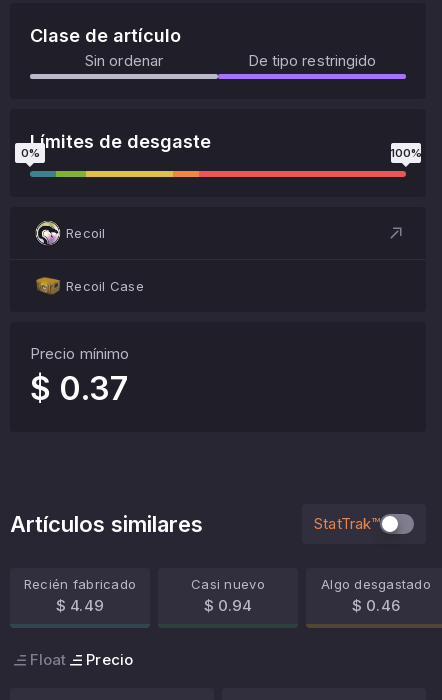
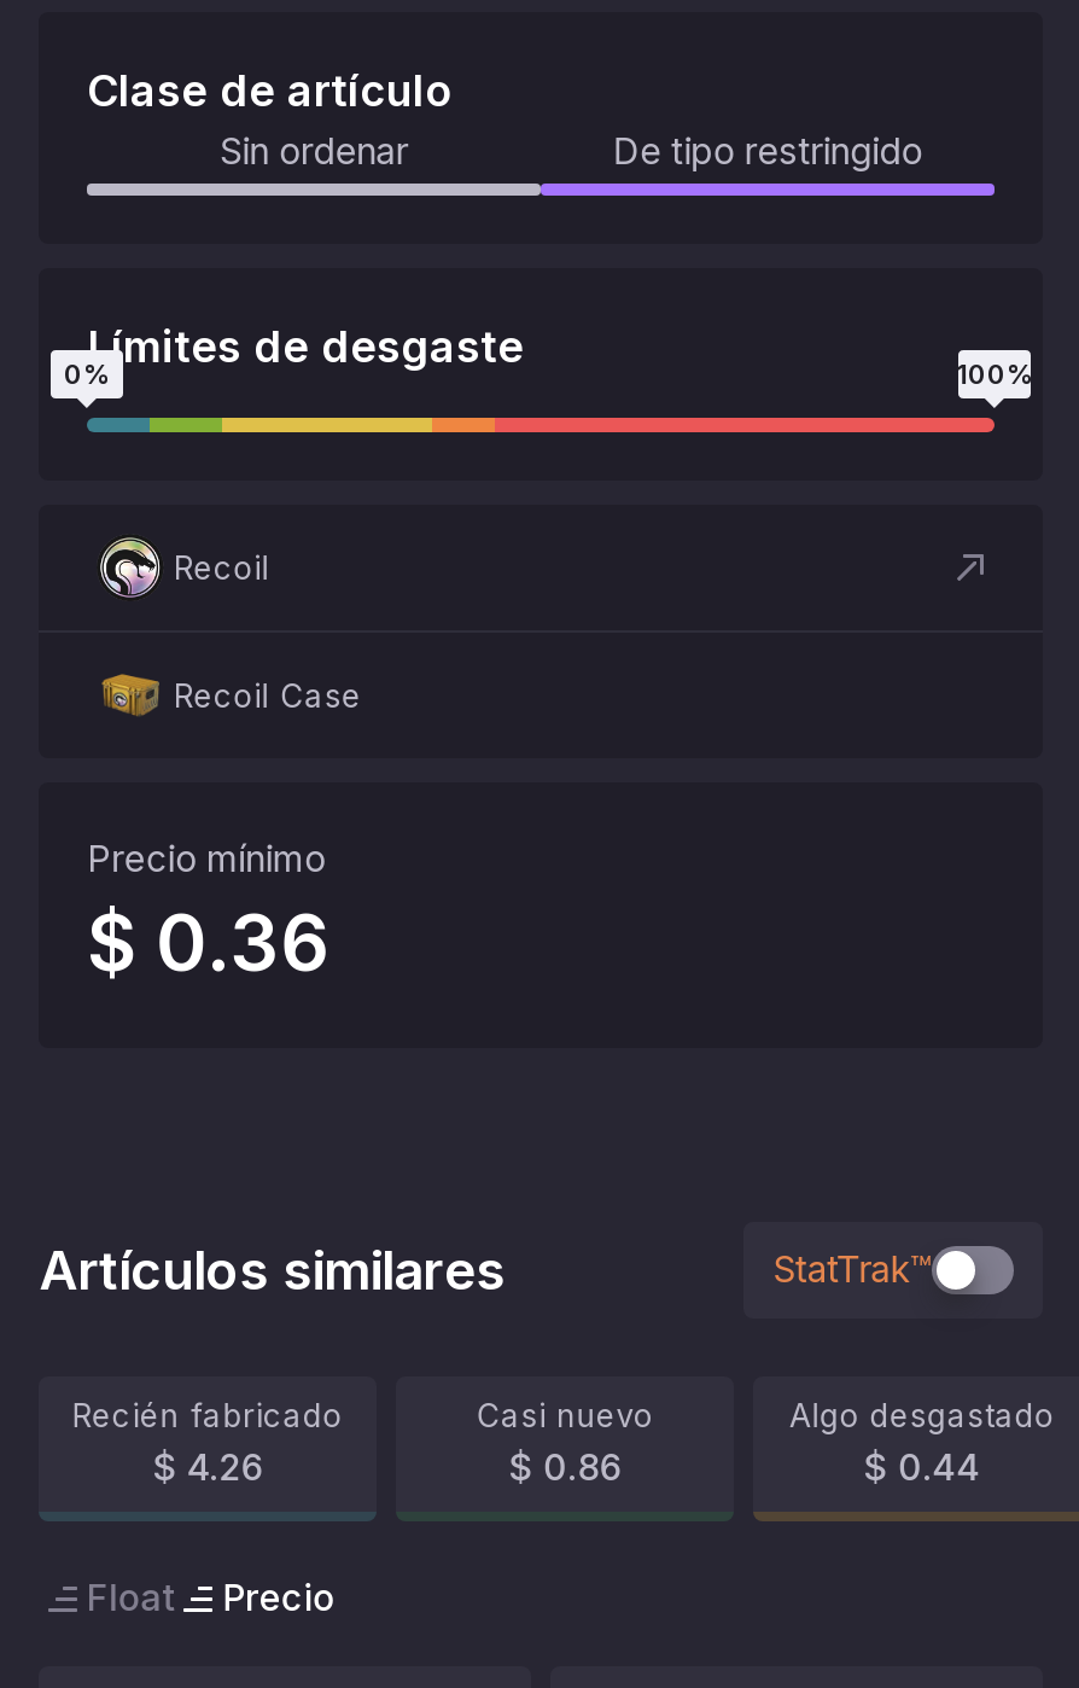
- $ 0.37
+ $ 0.36

- $ 4.49
+ $ 4.26

- $ 0.94
+ $ 0.86

- $ 0.46
+ $ 0.44
